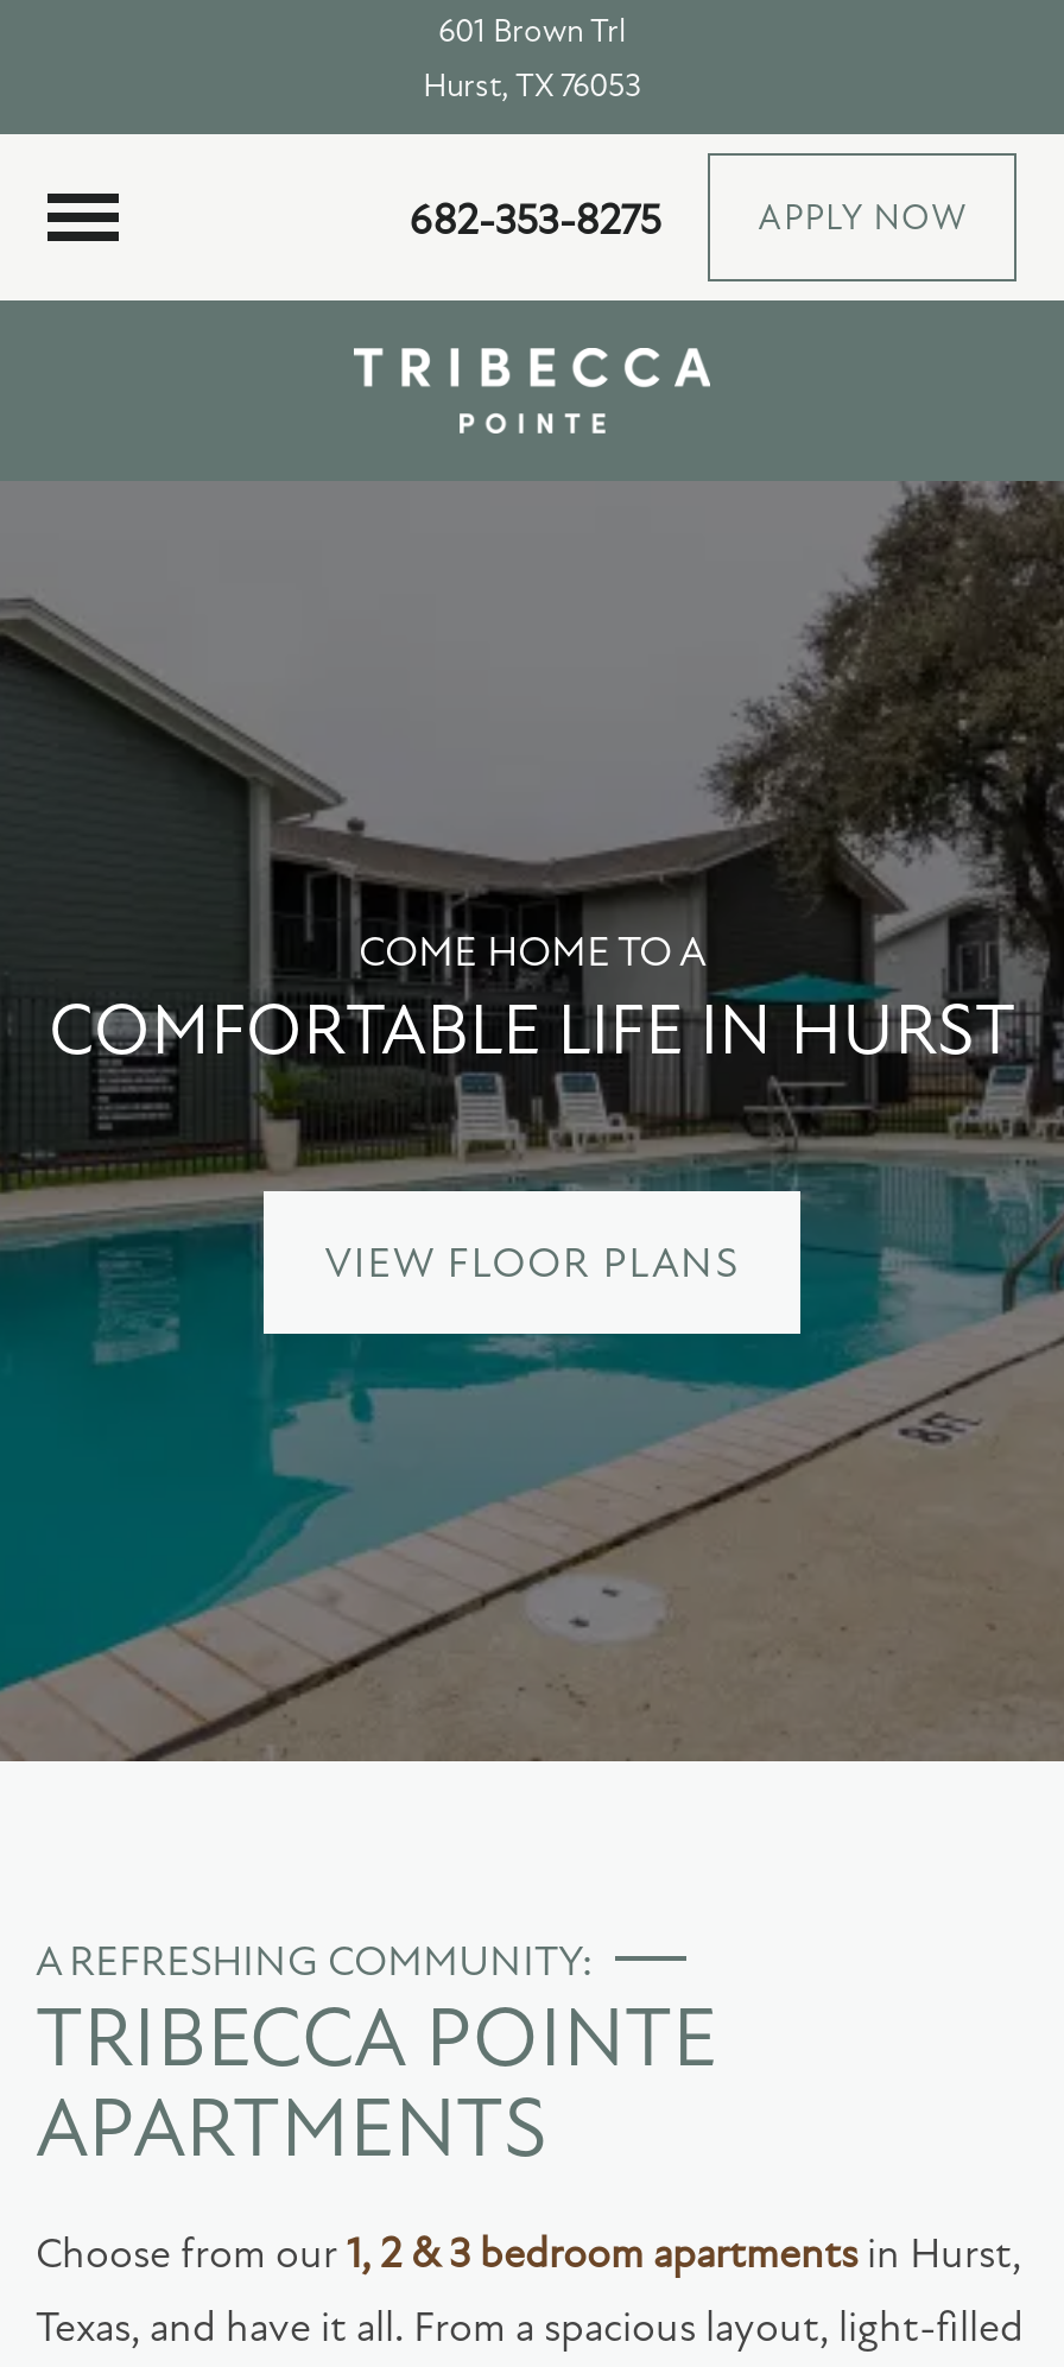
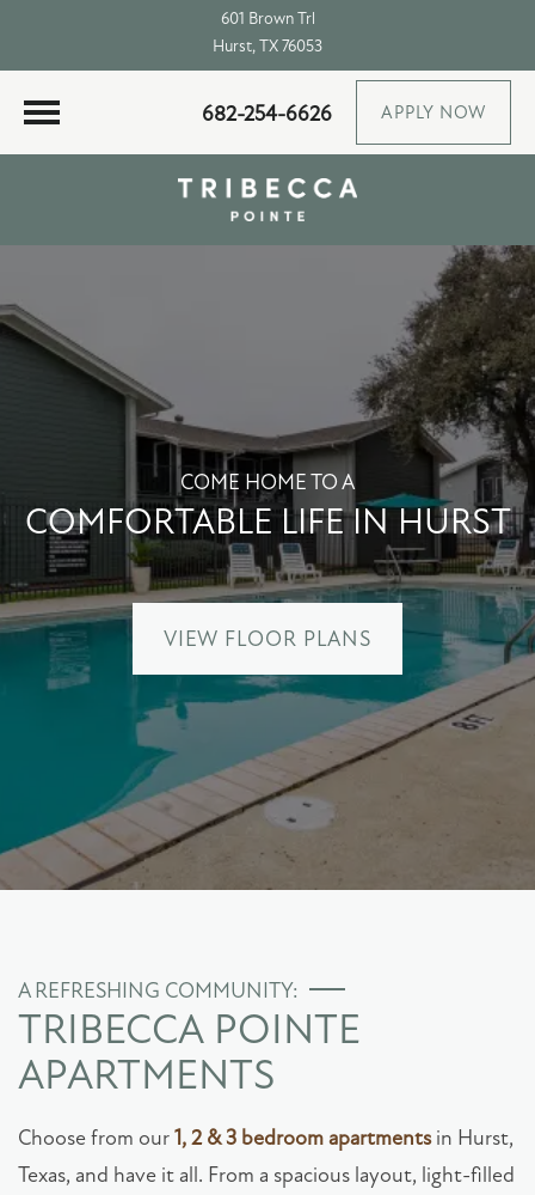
- 682-353-8275
+ 682-254-6626
